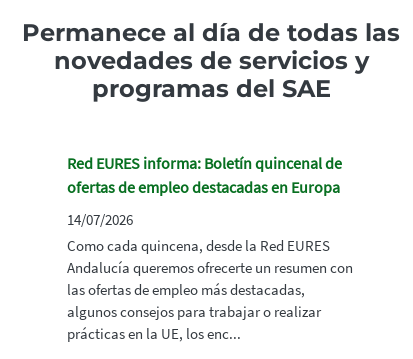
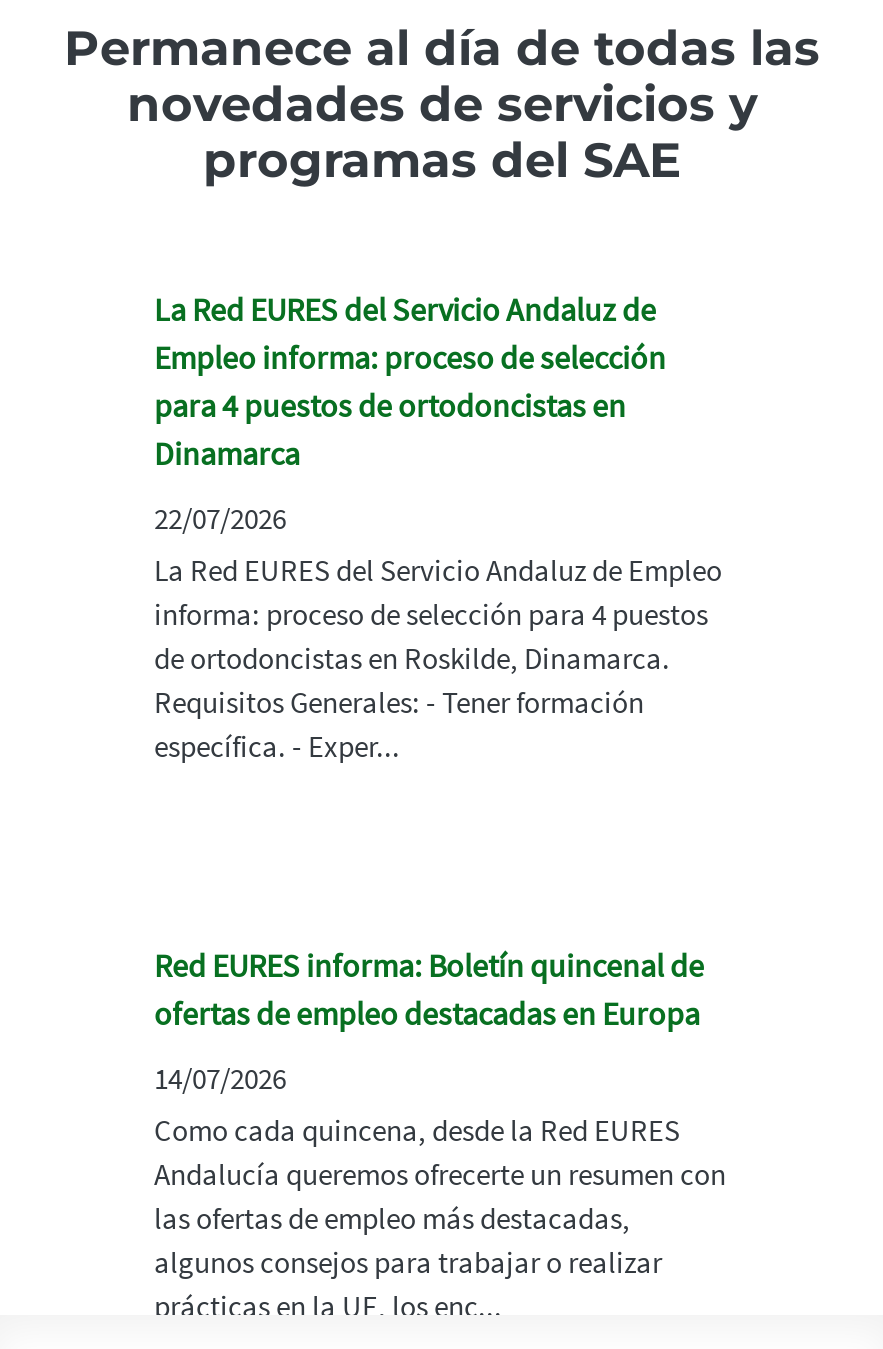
+ La Red EURES del Servicio Andaluz de
+ Empleo informa: proceso de selección
+ para 4 puestos de ortodoncistas en
+ Dinamarca
+ 22/07/2026
+ La Red EURES del Servicio Andaluz de Empleo
+ informa: proceso de selección para 4 puestos
+ de ortodoncistas en Roskilde, Dinamarca.
+ Requisitos Generales: - Tener formación
+ específica. - Exper...
